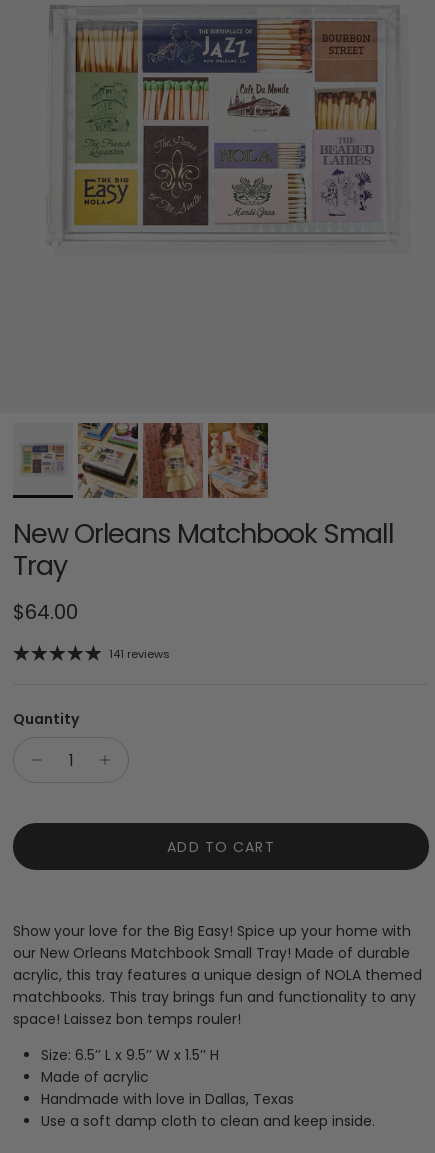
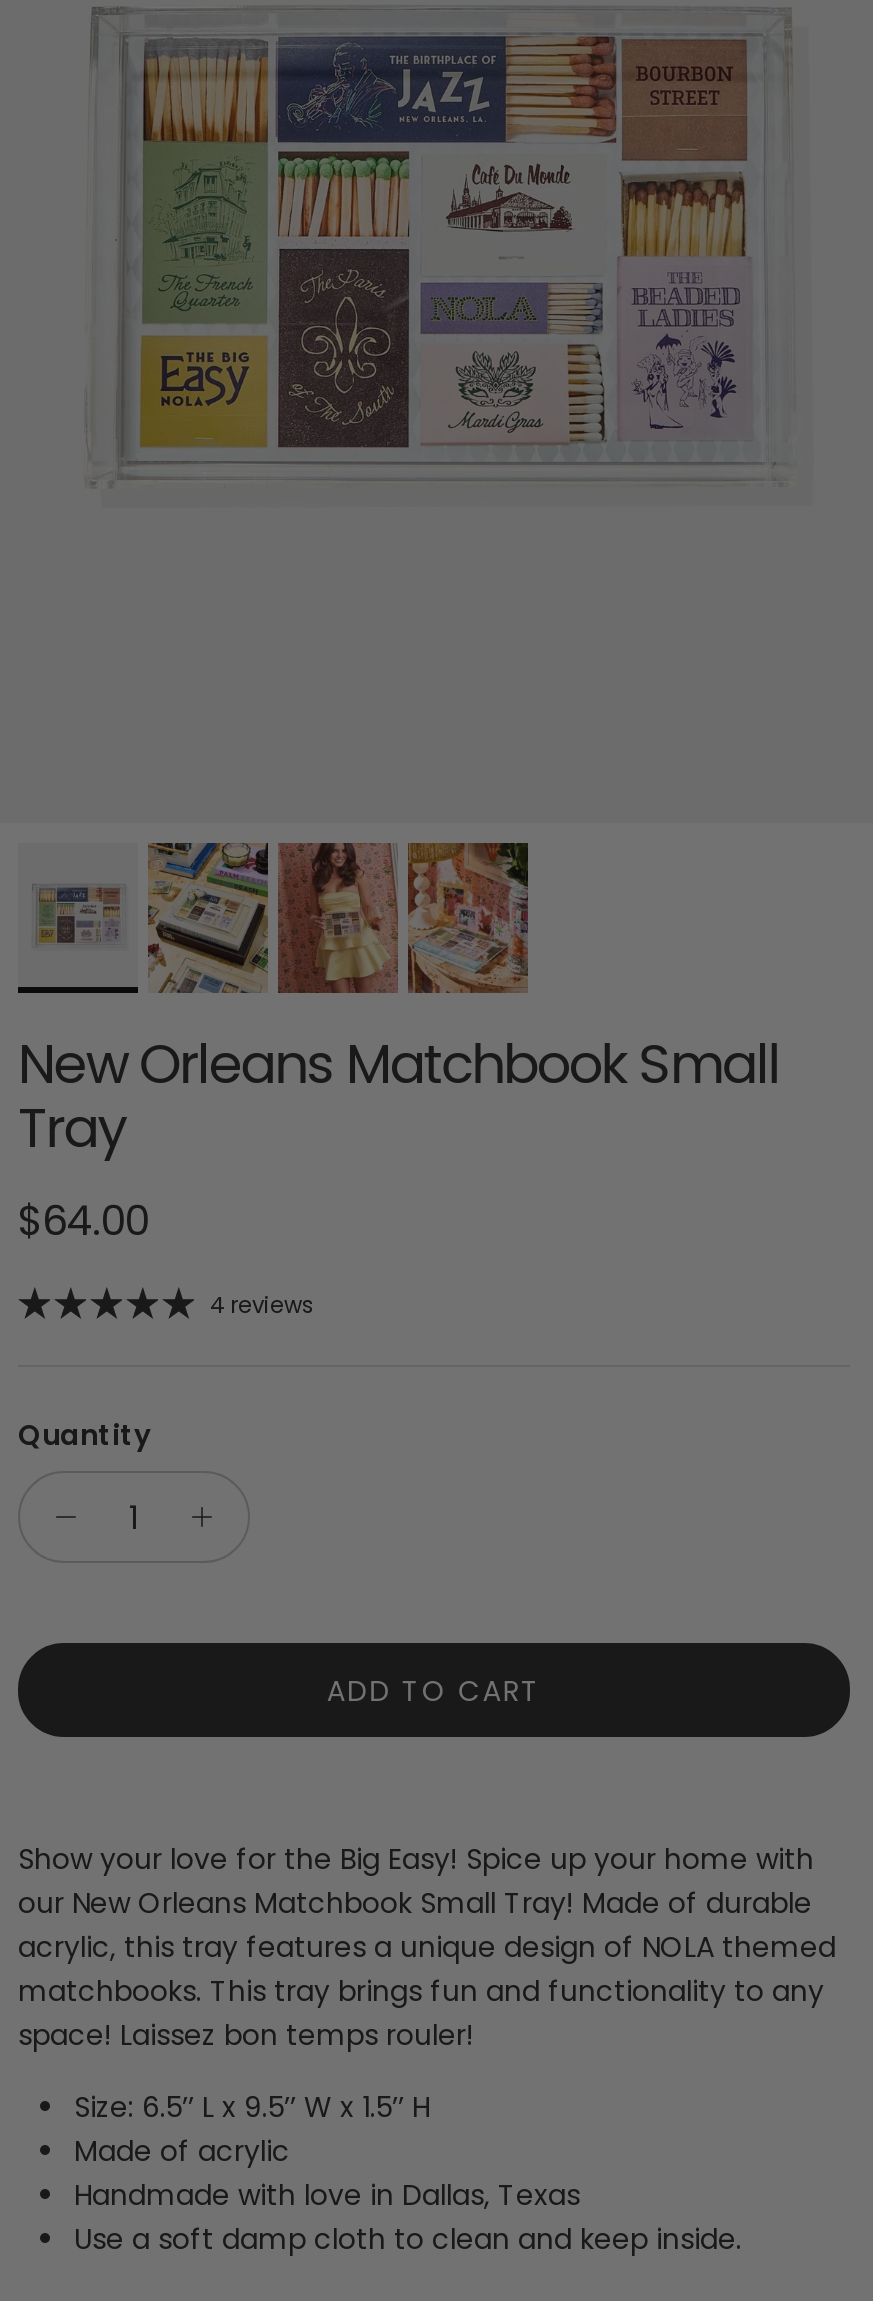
- 141 reviews
+ 4 reviews
